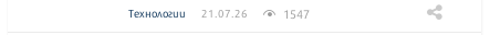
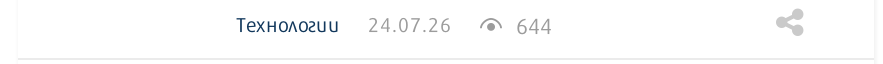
- 21.07.26
- 1547
+ 24.07.26
+ 644
